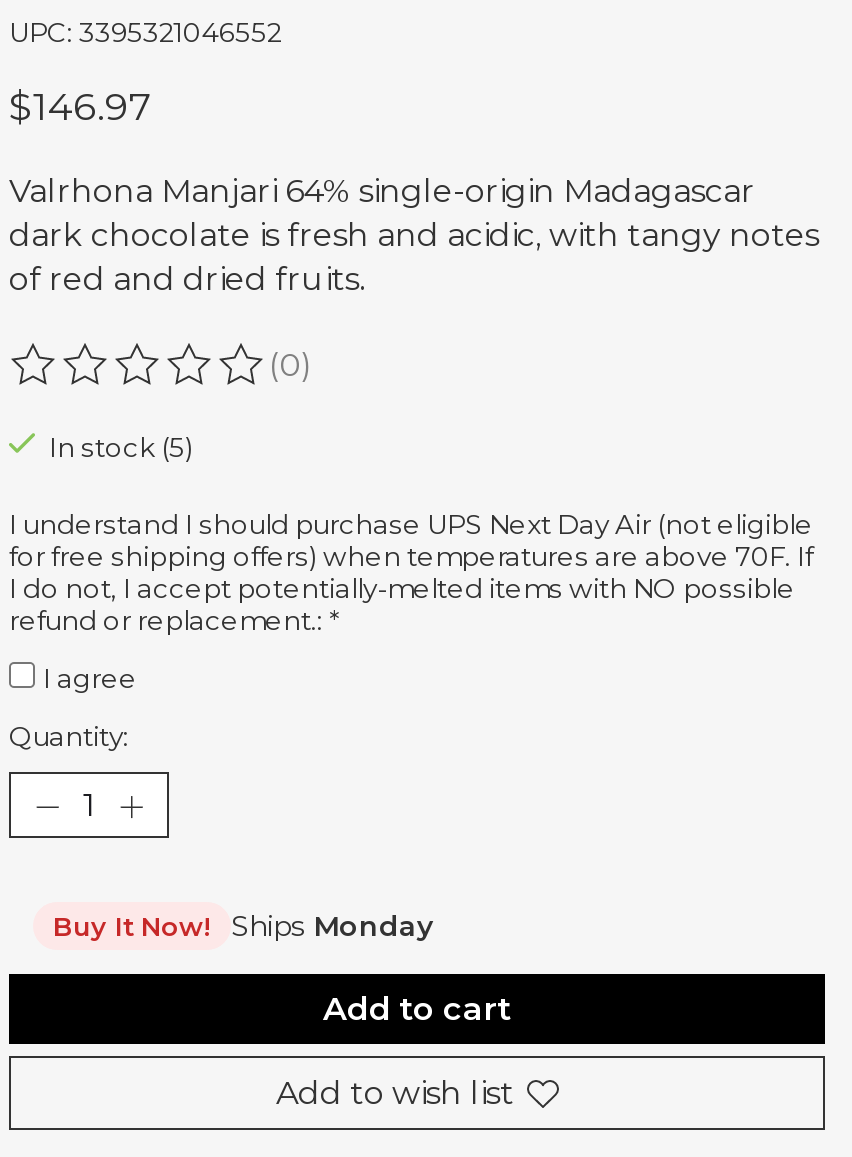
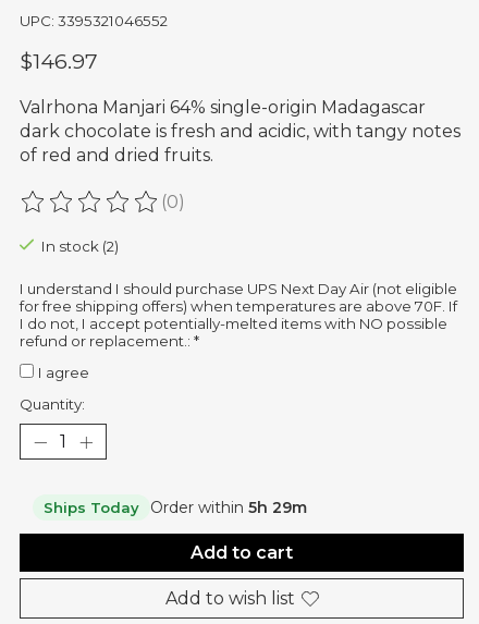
- In stock (5)
+ In stock (2)

- Buy It Now!
- Ships Monday
+ Ships Today
+ Order within 5h 29m
